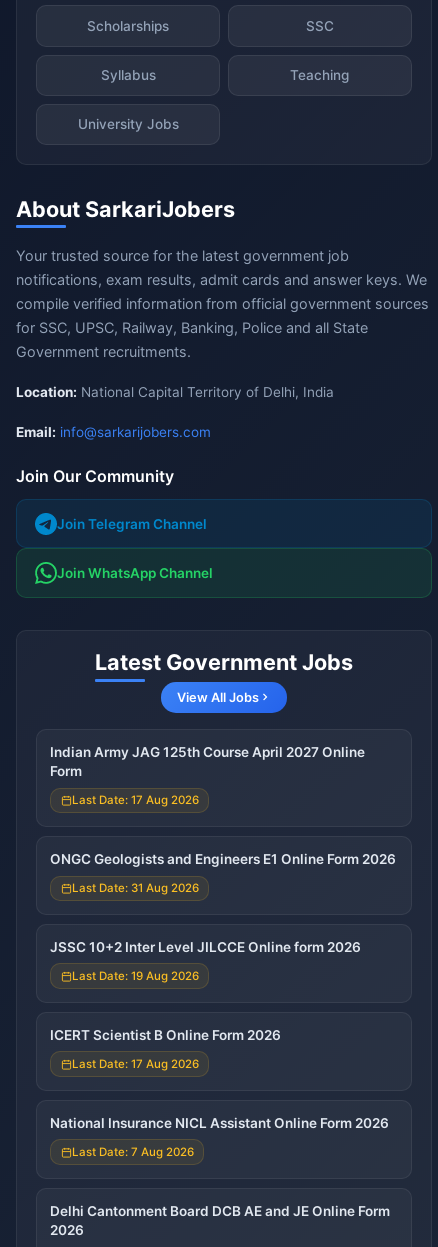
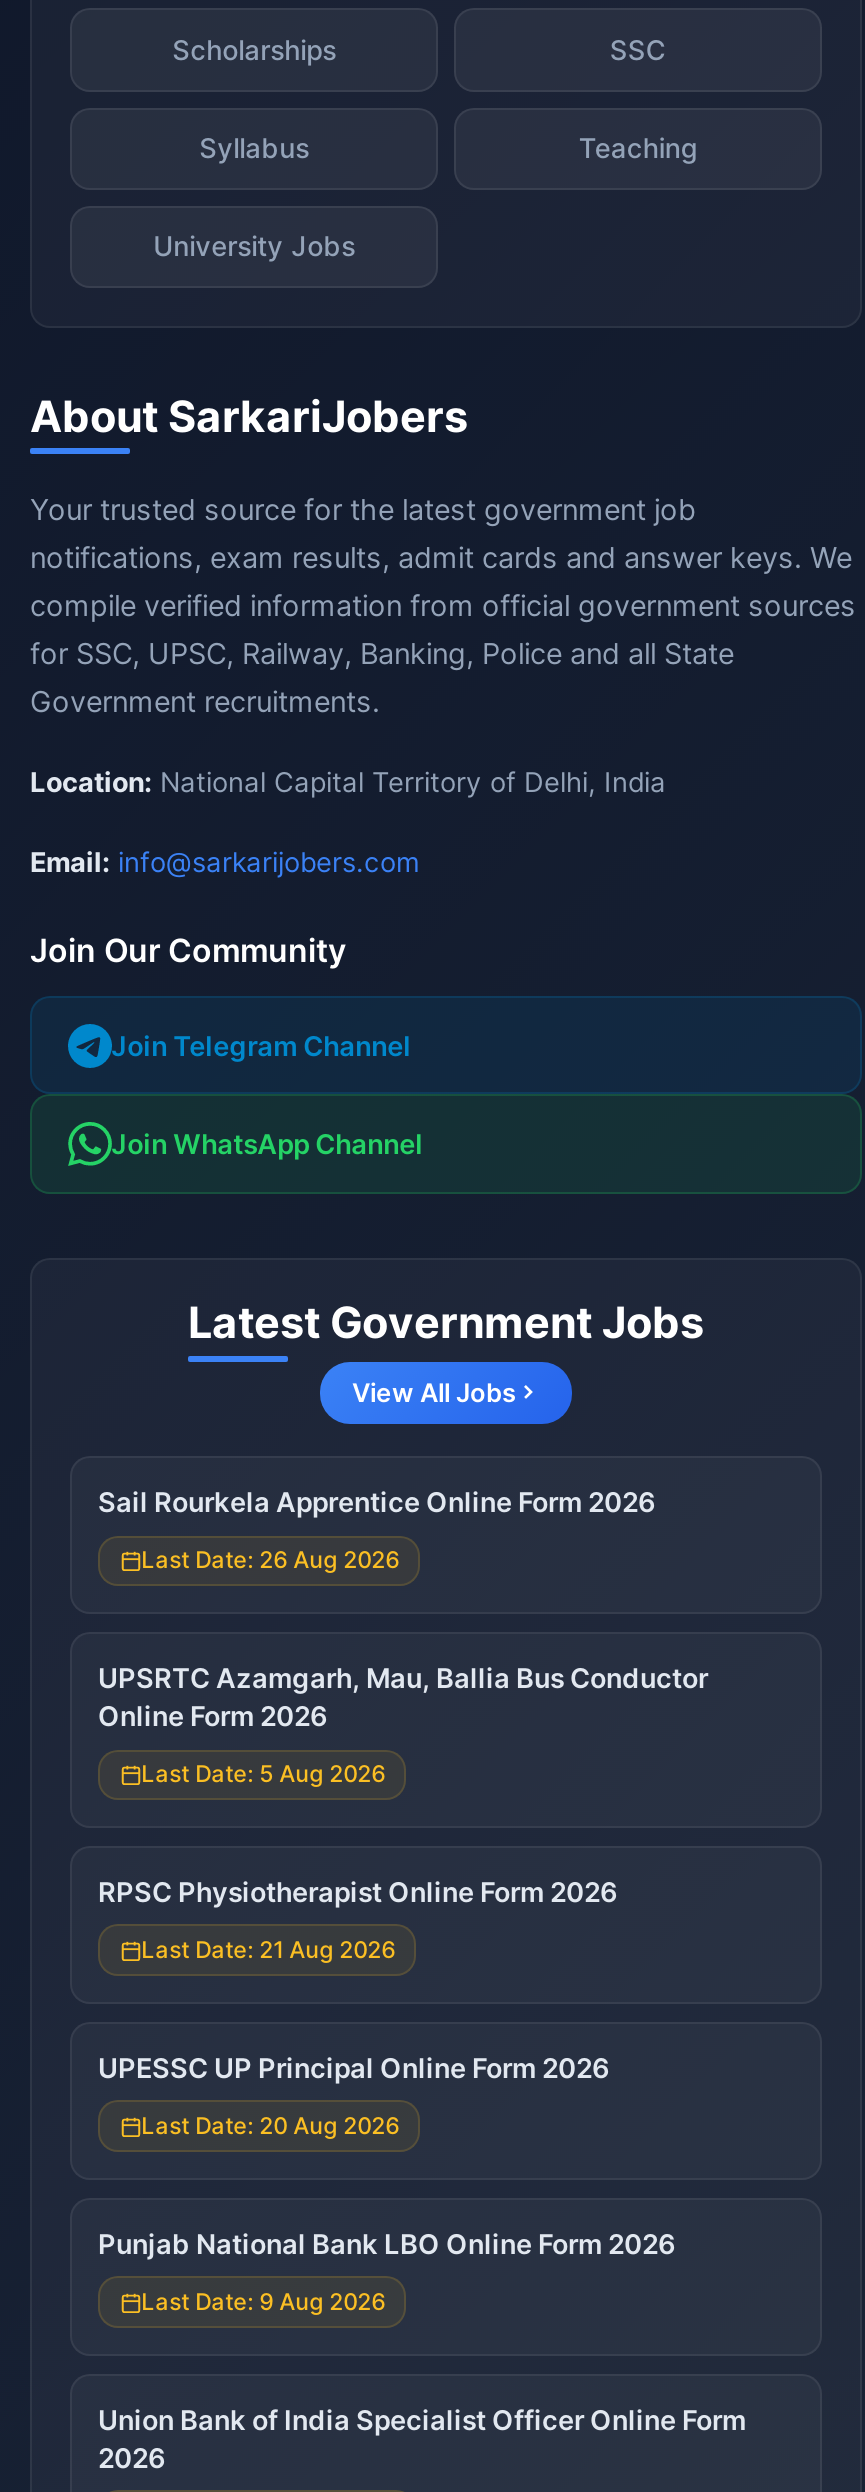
- Indian Army JAG 125th Course April 2027 Online
- Form
+ Sail Rourkela Apprentice Online Form 2026

- Last Date: 17 Aug 2026
+ Last Date: 26 Aug 2026

- ONGC Geologists and Engineers E1 Online Form 2026
+ UPSRTC Azamgarh, Mau, Ballia Bus Conductor
+ Online Form 2026

- Last Date: 31 Aug 2026
+ Last Date: 5 Aug 2026

- JSSC 10+2 Inter Level JILCCE Online form 2026
+ RPSC Physiotherapist Online Form 2026

- Last Date: 19 Aug 2026
+ Last Date: 21 Aug 2026

- ICERT Scientist B Online Form 2026
+ UPESSC UP Principal Online Form 2026

- Last Date: 17 Aug 2026
+ Last Date: 20 Aug 2026

- National Insurance NICL Assistant Online Form 2026
+ Punjab National Bank LBO Online Form 2026

- Last Date: 7 Aug 2026
+ Last Date: 9 Aug 2026

- Delhi Cantonment Board DCB AE and JE Online Form
+ Union Bank of India Specialist Officer Online Form
